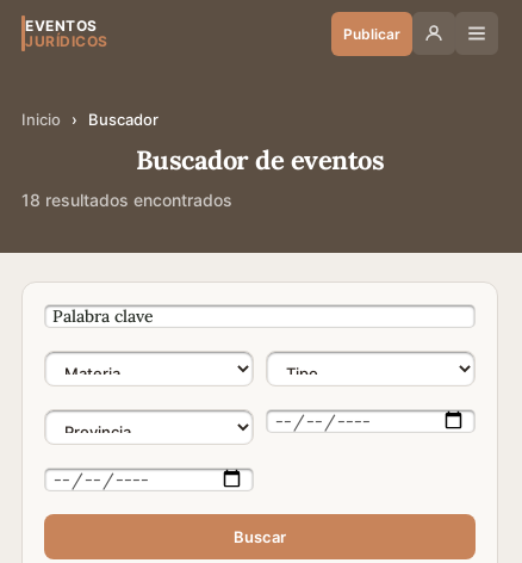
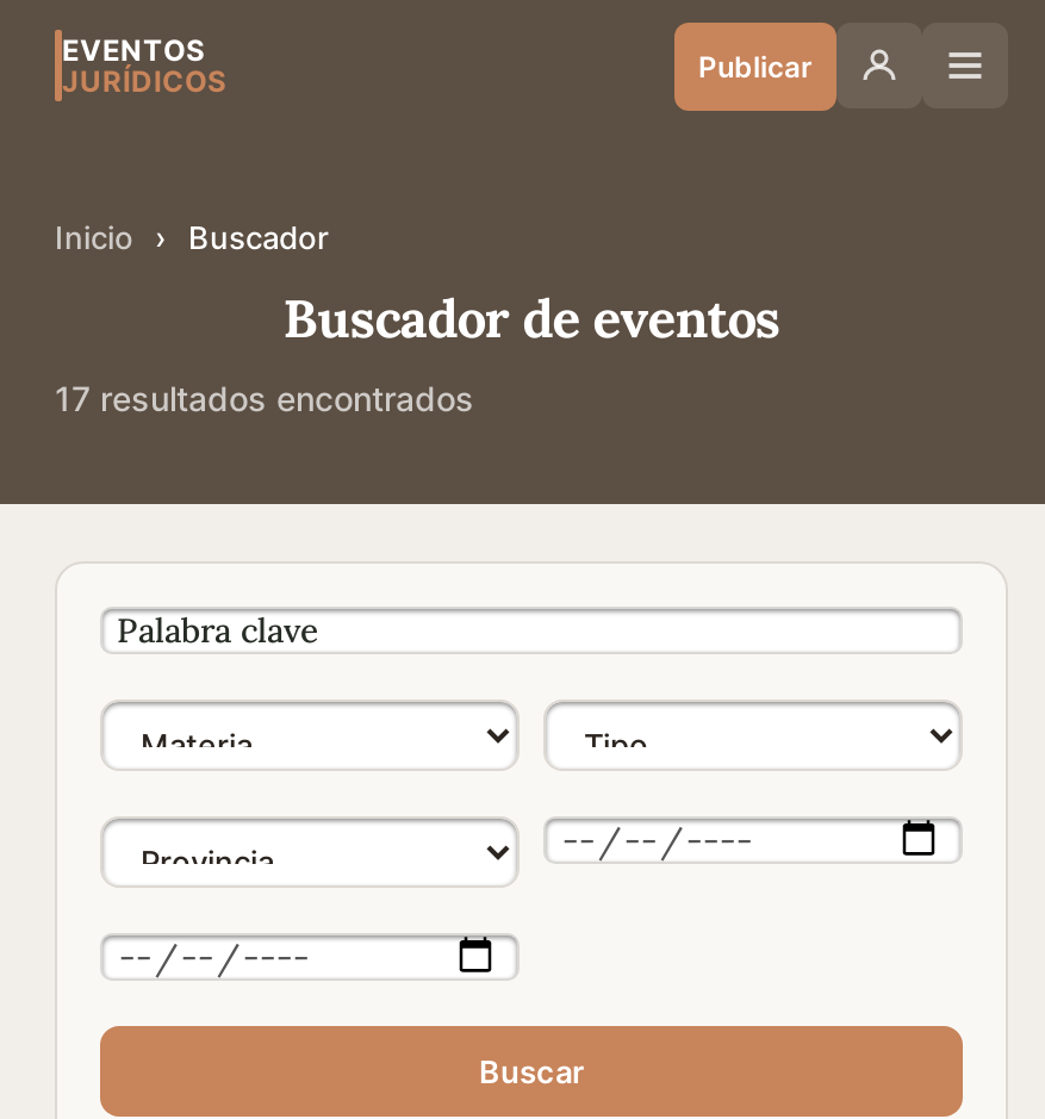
- 18 resultados encontrados
+ 17 resultados encontrados
